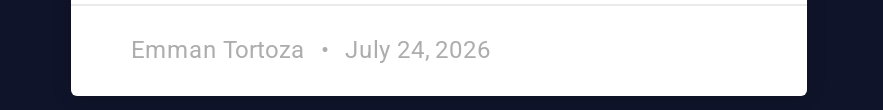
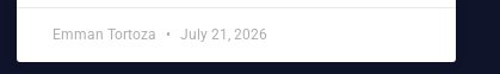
- Emman Tortoza July 24, 2026
+ Emman Tortoza July 21, 2026
